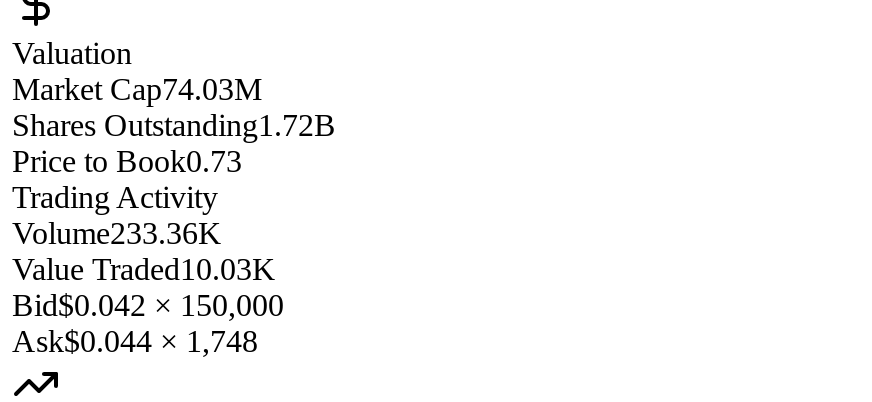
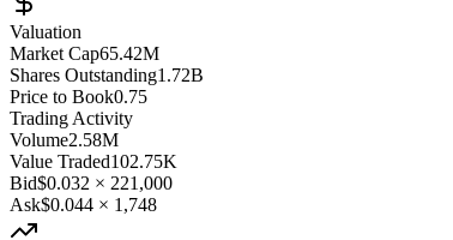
- Market Cap74.03M
+ Market Cap65.42M

- Price to Book0.73
+ Price to Book0.75

- Volume233.36K
+ Volume2.58M

- Value Traded10.03K
+ Value Traded102.75K

- Bid$0.042 × 150,000
+ Bid$0.032 × 221,000
